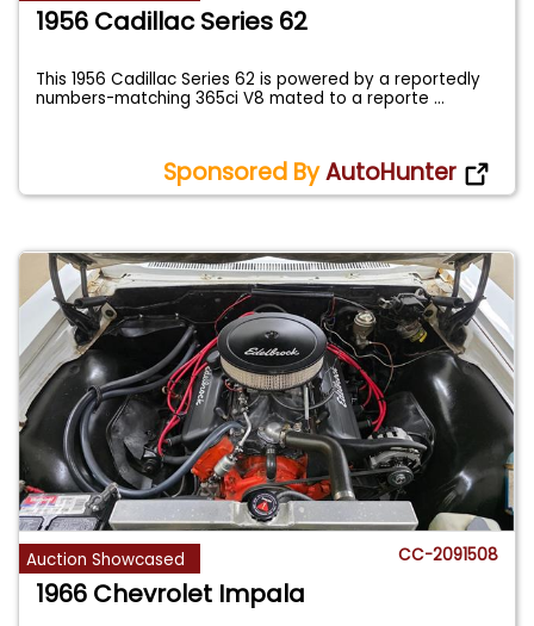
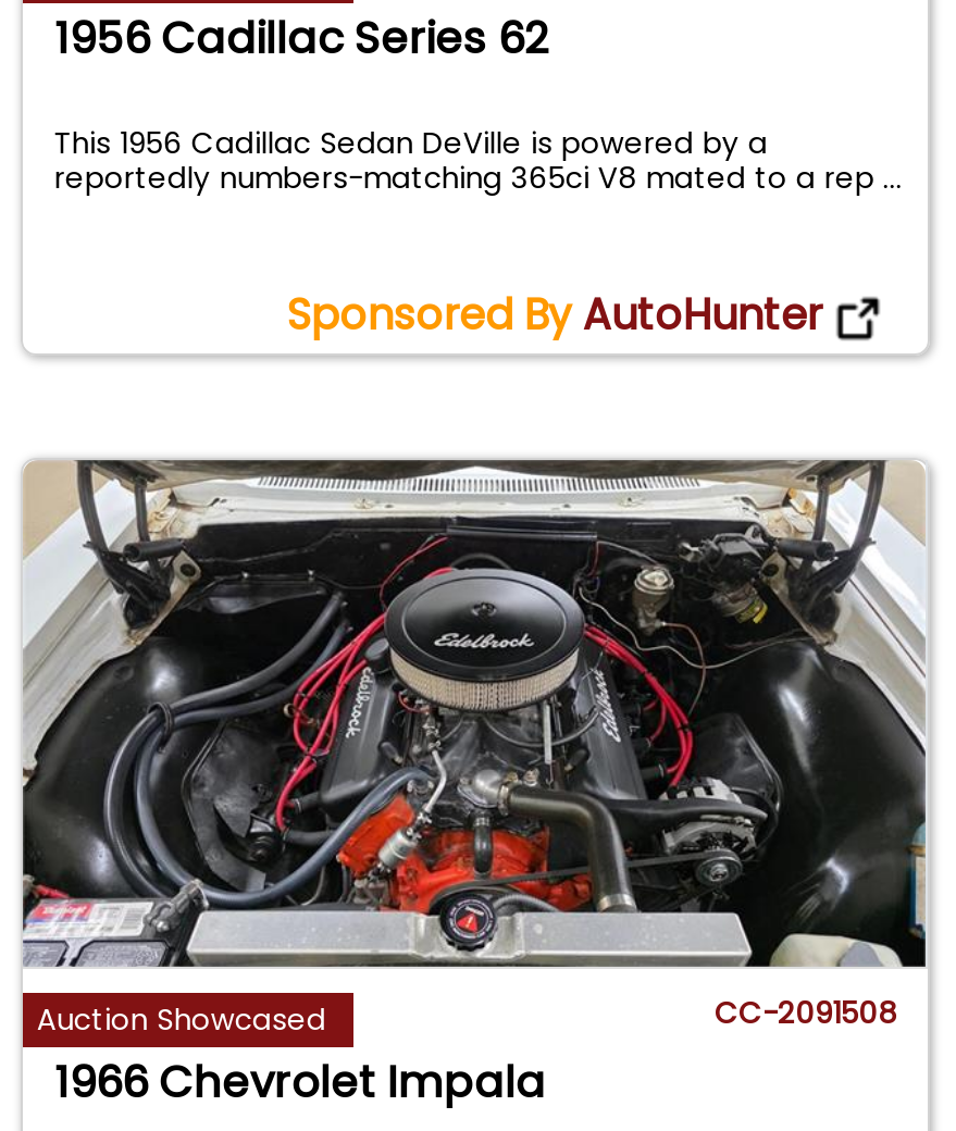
- This 1956 Cadillac Series 62 is powered by a reportedly
- numbers-matching 365ci V8 mated to a reporte...
+ This 1956 Cadillac Sedan DeVille is powered by a
+ reportedly numbers-matching 365ci V8 mated to a rep...
